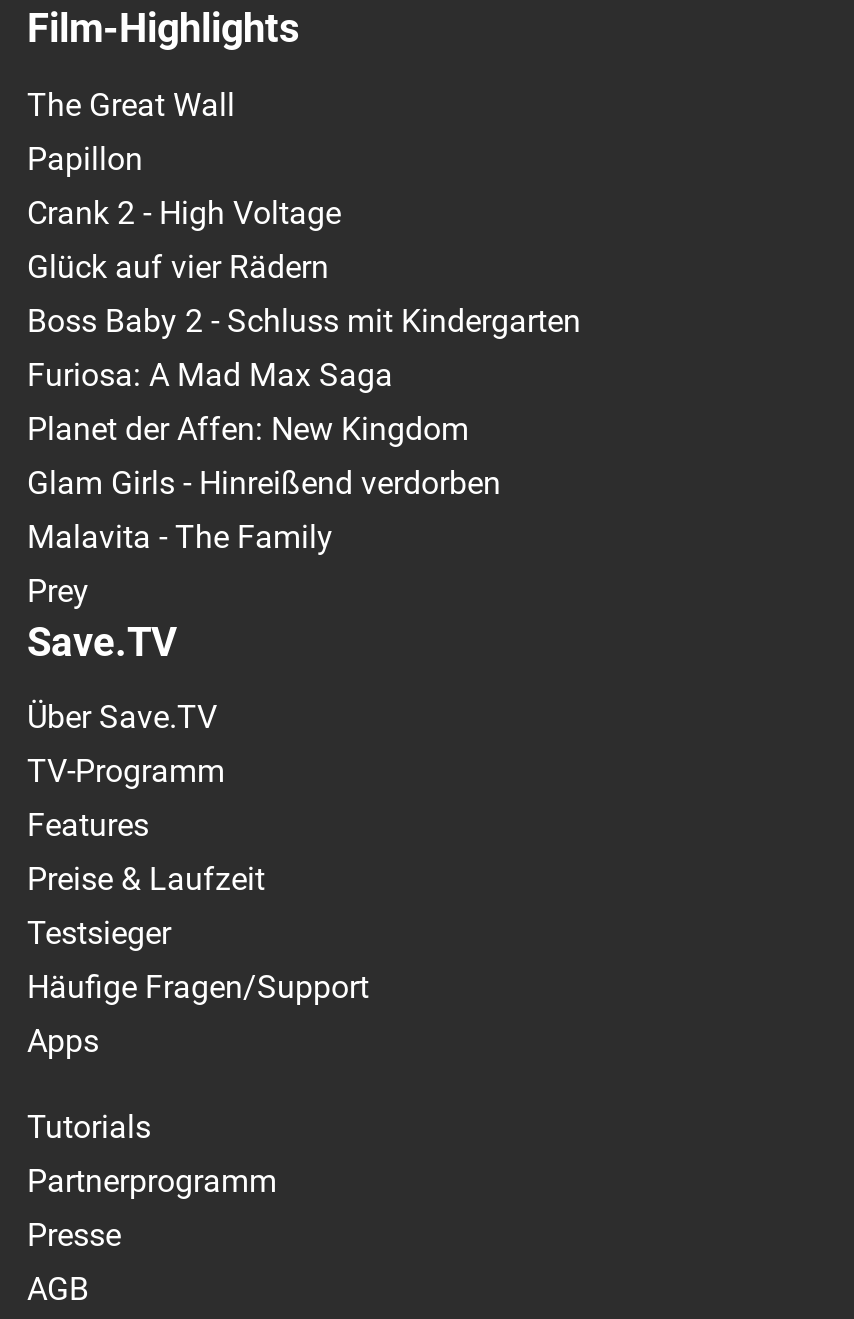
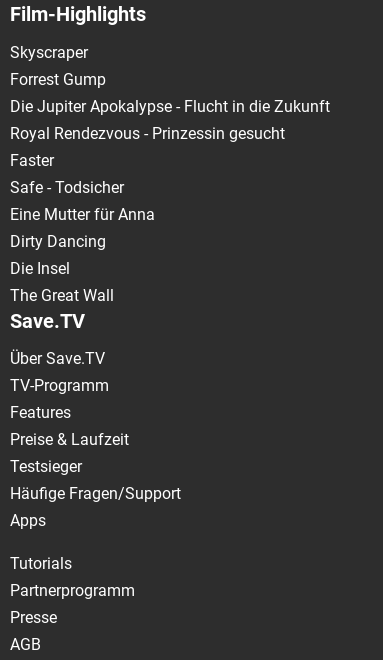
+ Skyscraper
+ Forrest Gump
+ Die Jupiter Apokalypse - Flucht in die Zukunft
+ Royal Rendezvous - Prinzessin gesucht
+ Faster
+ Safe - Todsicher
+ Eine Mutter für Anna
+ Dirty Dancing
+ Die Insel

moved down: The Great Wall

- Papillon
- Crank 2 - High Voltage
- Glück auf vier Rädern
- Boss Baby 2 - Schluss mit Kindergarten
- Furiosa: A Mad Max Saga
- Planet der Affen: New Kingdom
- Glam Girls - Hinreißend verdorben
- Malavita - The Family
- Prey
